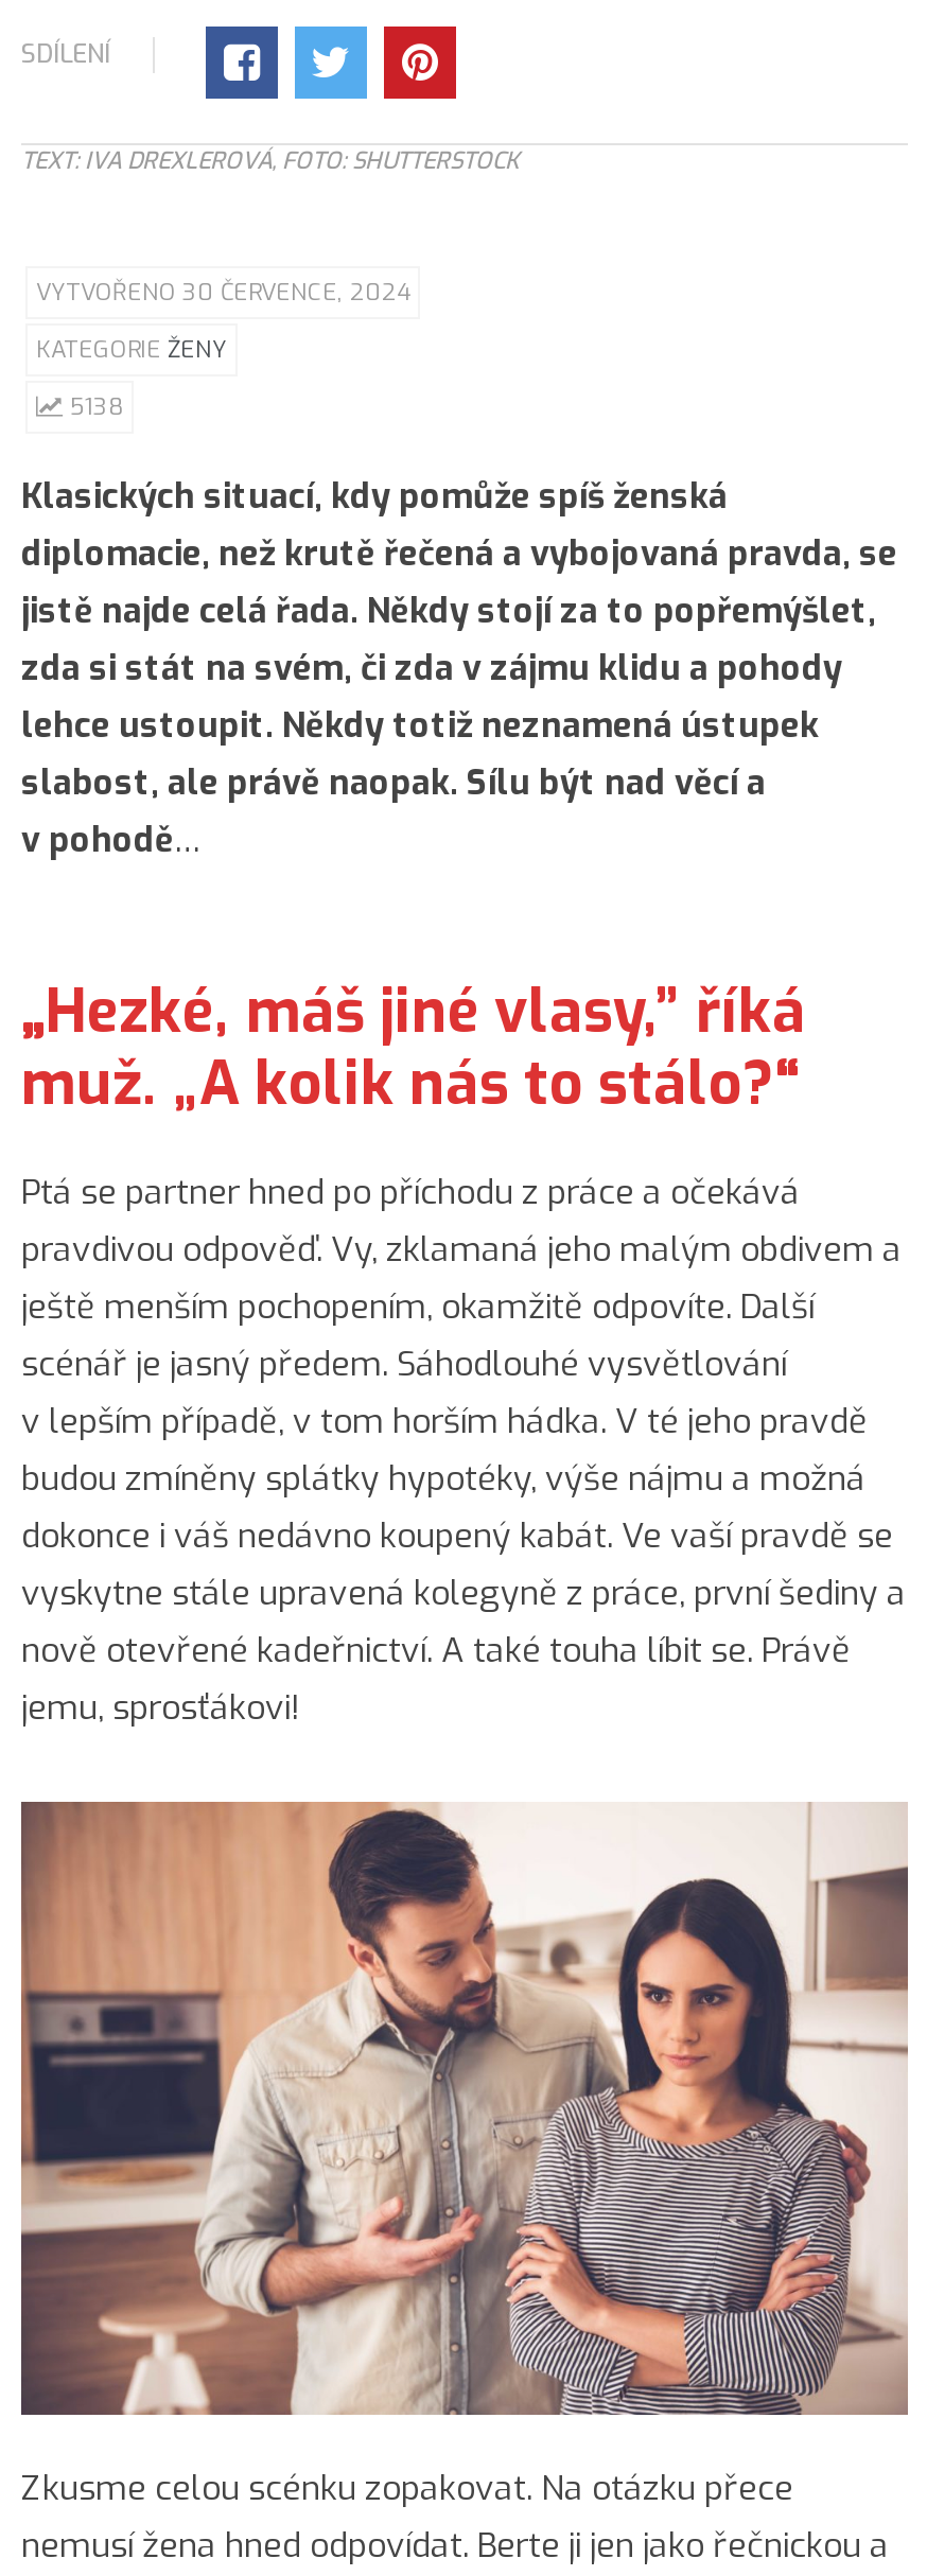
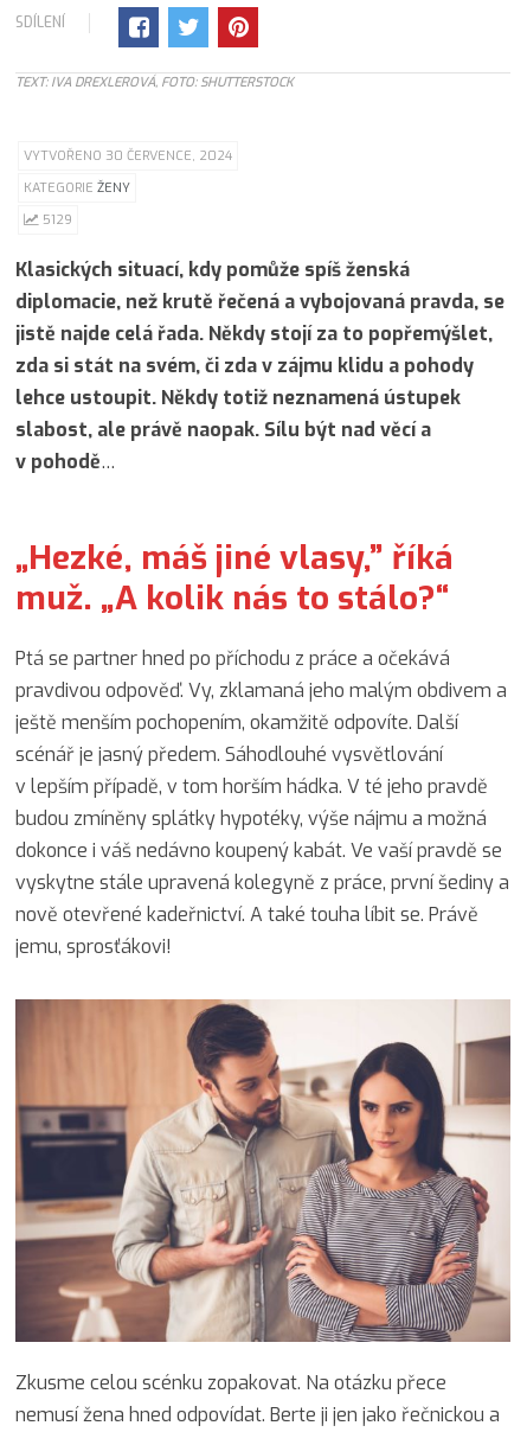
- 5138
+ 5129
